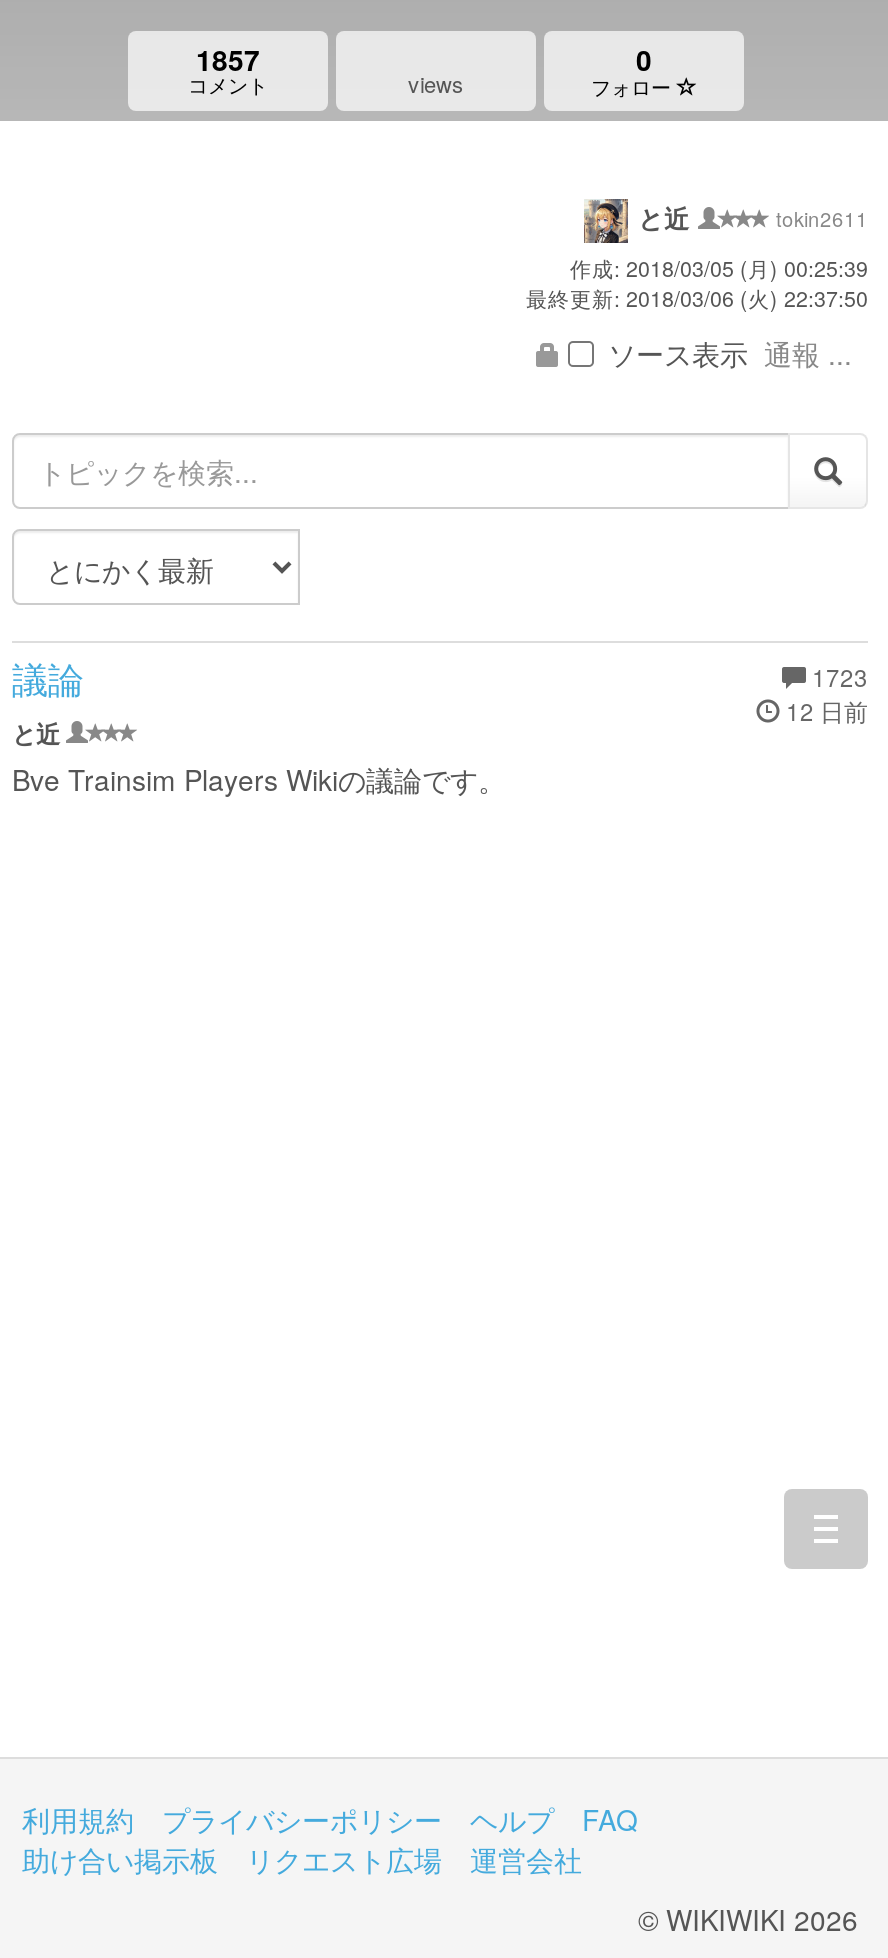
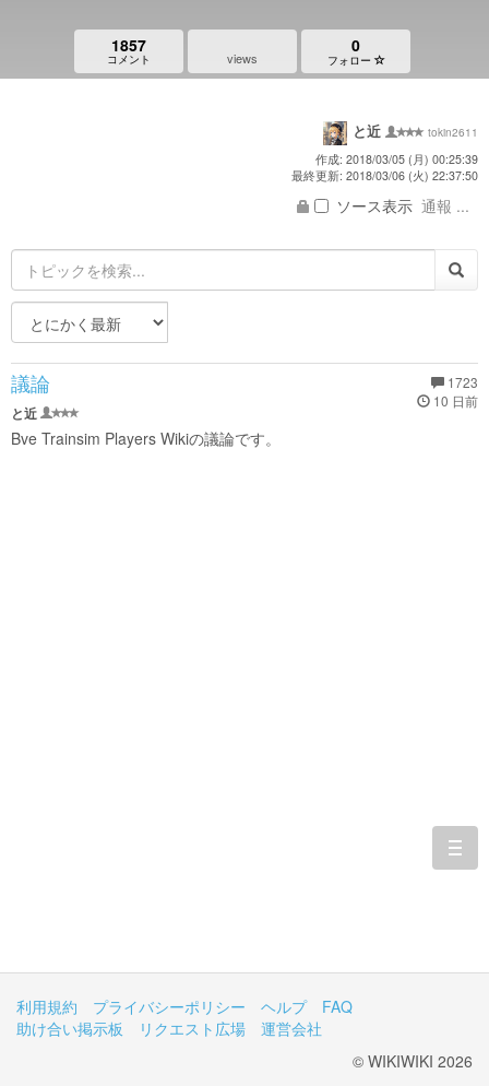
- 12 日前
+ 10 日前
